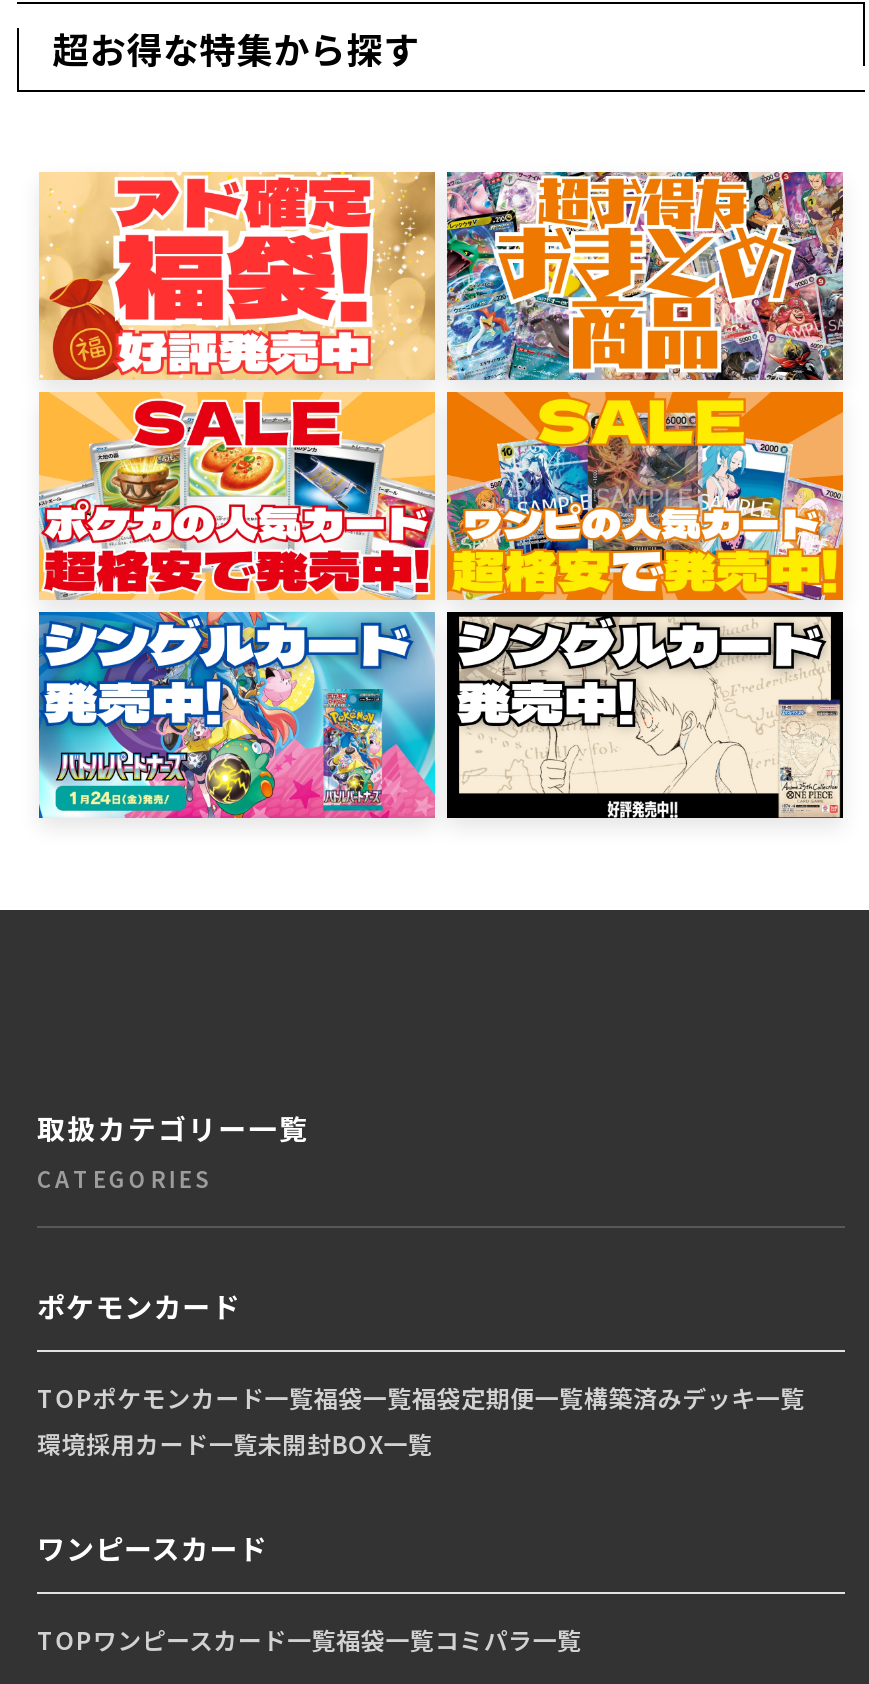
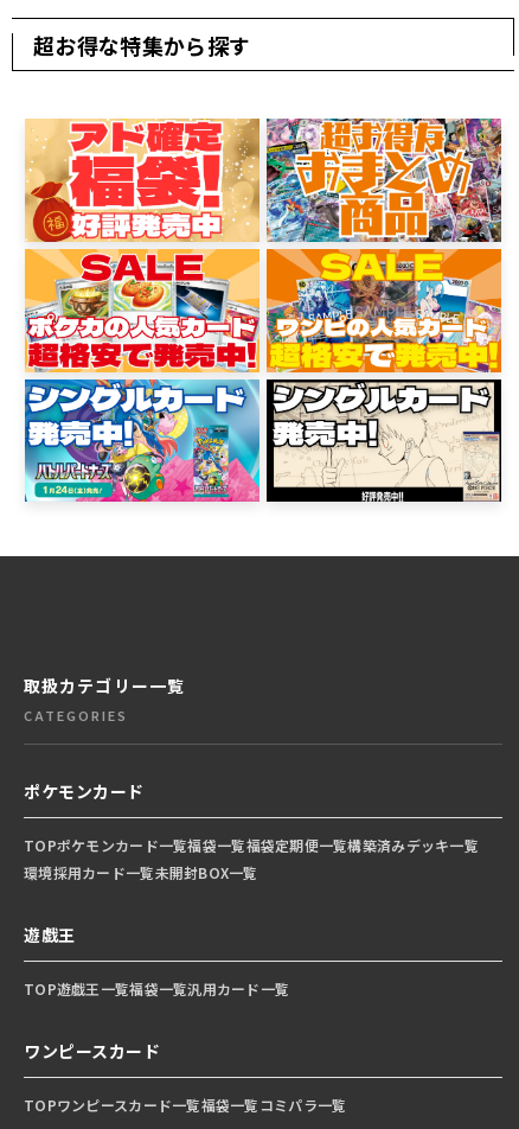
+ 遊戯王
+ TOP遊戯王一覧福袋一覧汎用カード一覧
